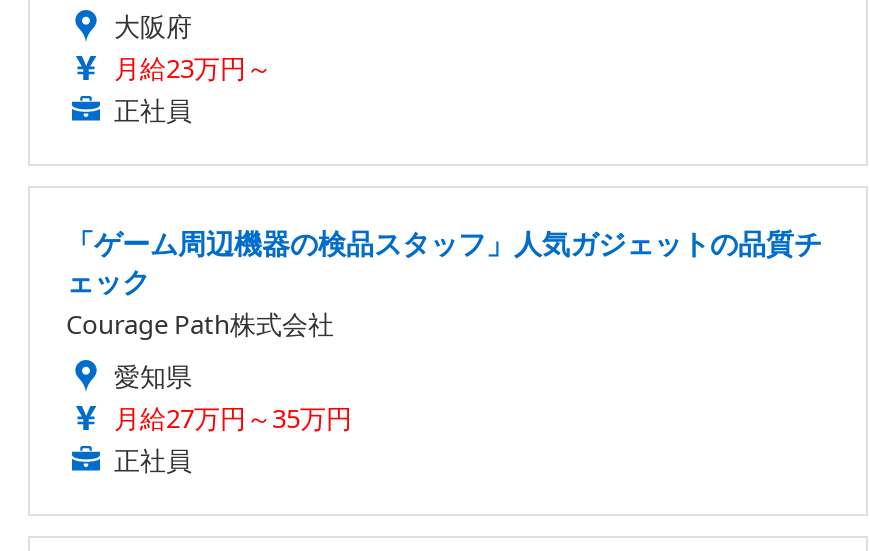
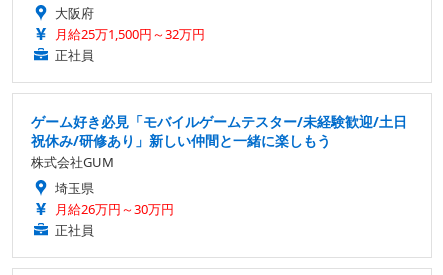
- 月給23万円～
+ 月給25万1,500円～32万円

- 「ゲーム周辺機器の検品スタッフ」人気ガジェットの品質チ
- ェック
- Courage Path株式会社
- 愛知県
- 月給27万円～35万円
+ ゲーム好き必見「モバイルゲームテスター/未経験歓迎/土日
+ 祝休み/研修あり」新しい仲間と一緒に楽しもう
+ 株式会社GUM
+ 埼玉県
+ 月給26万円～30万円
